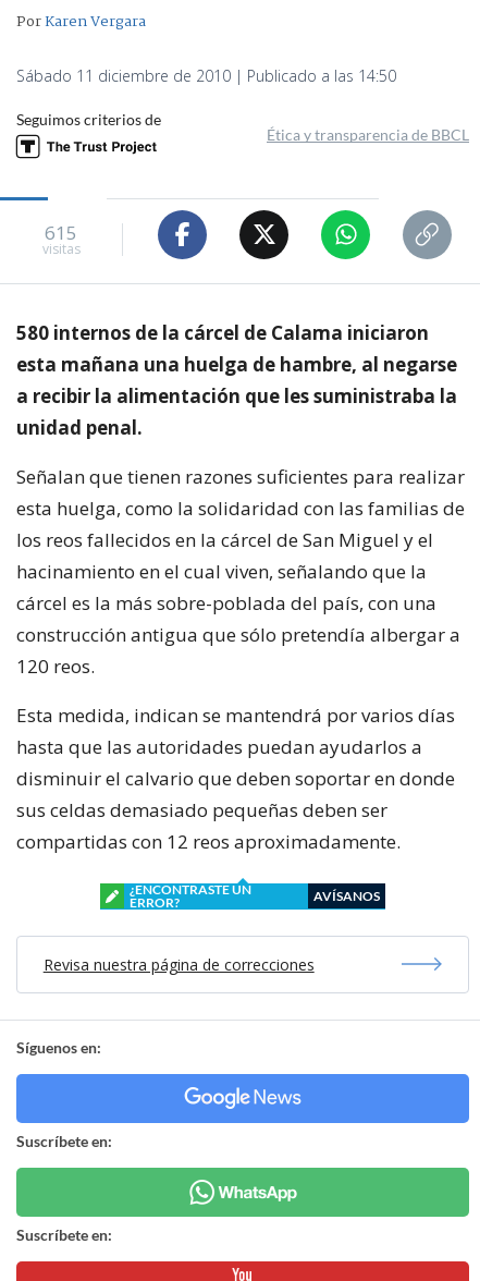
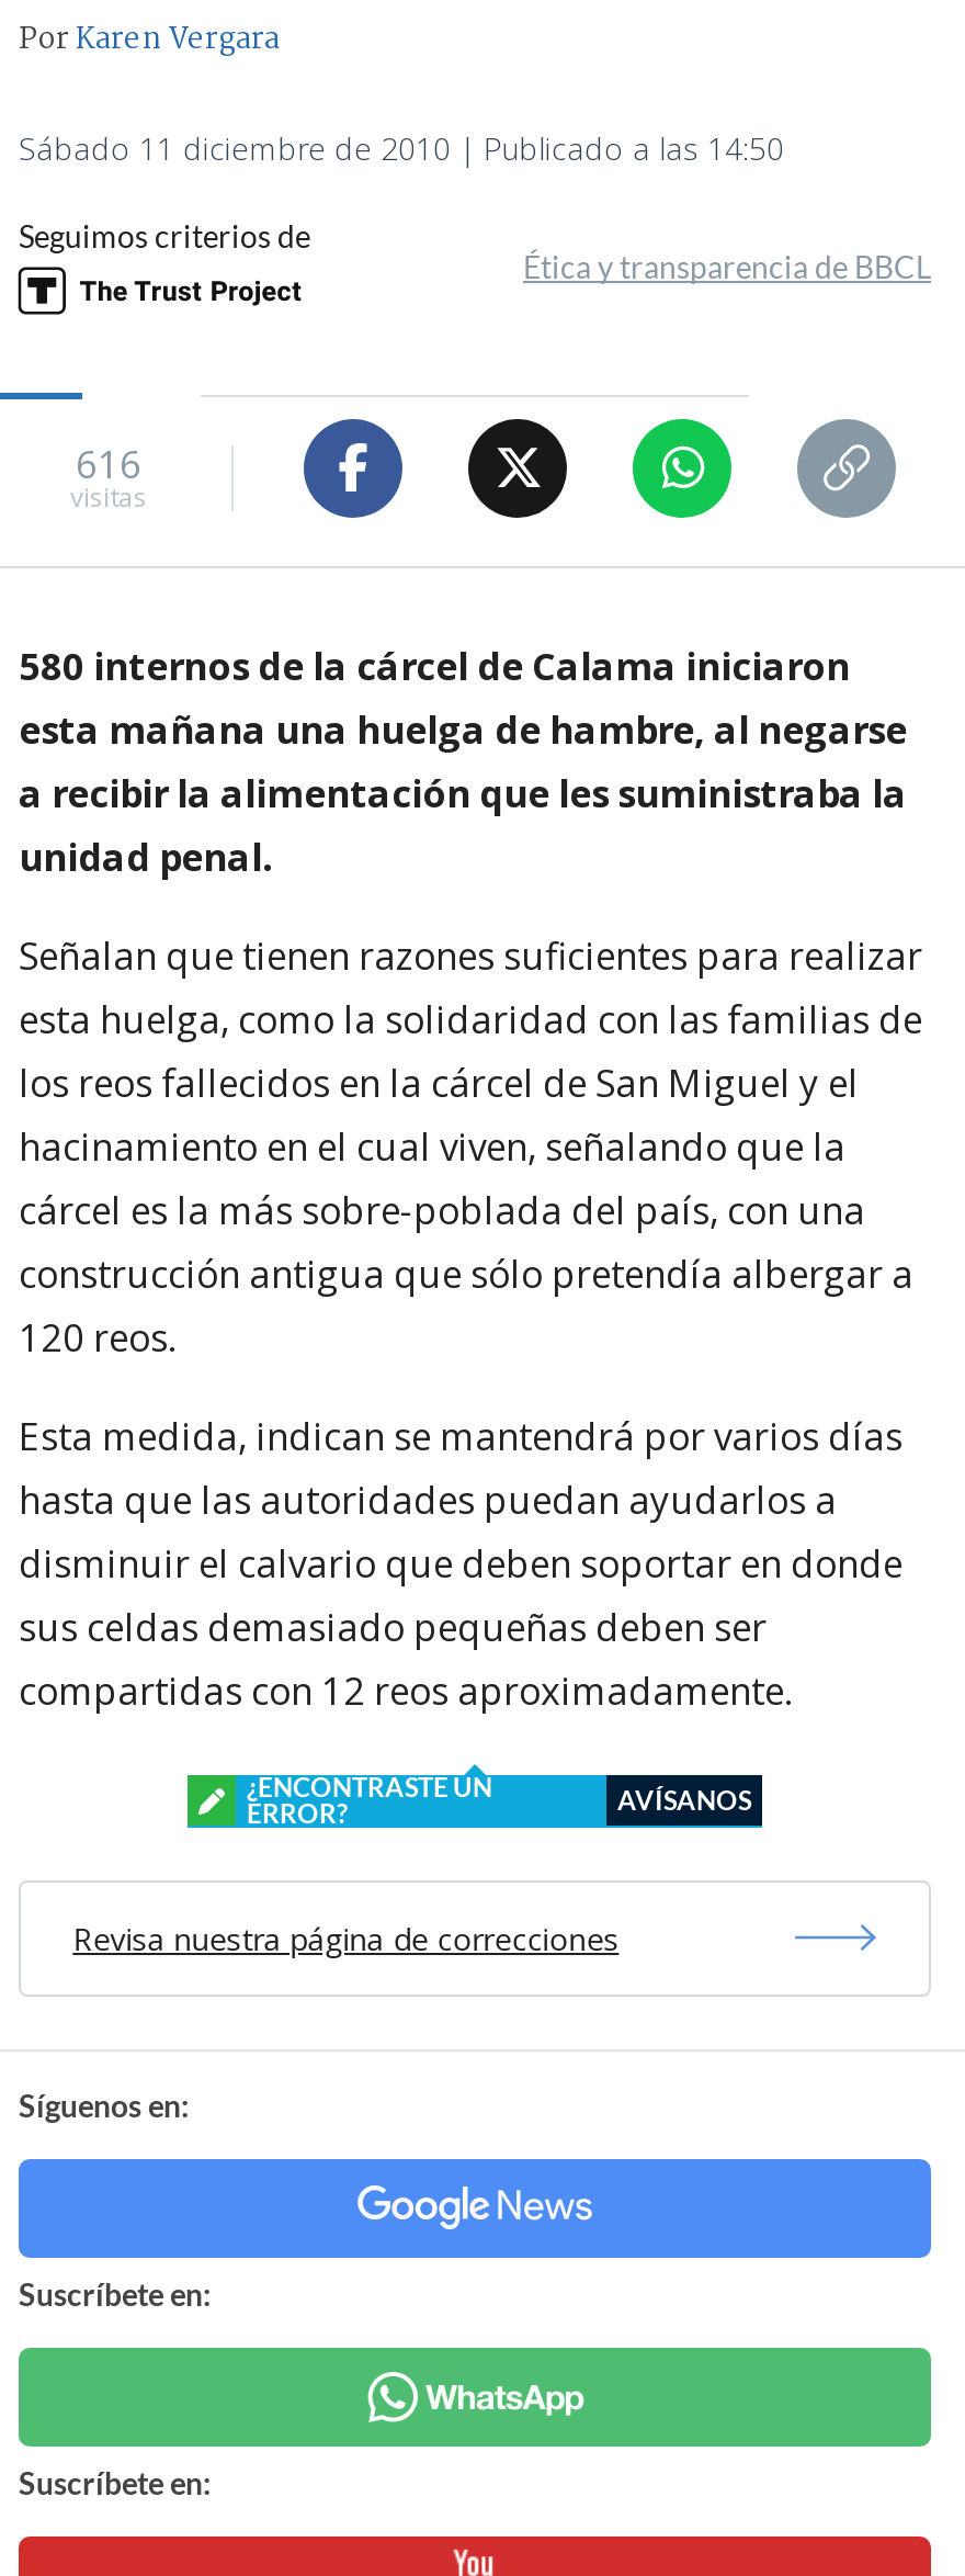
- 615
+ 616
